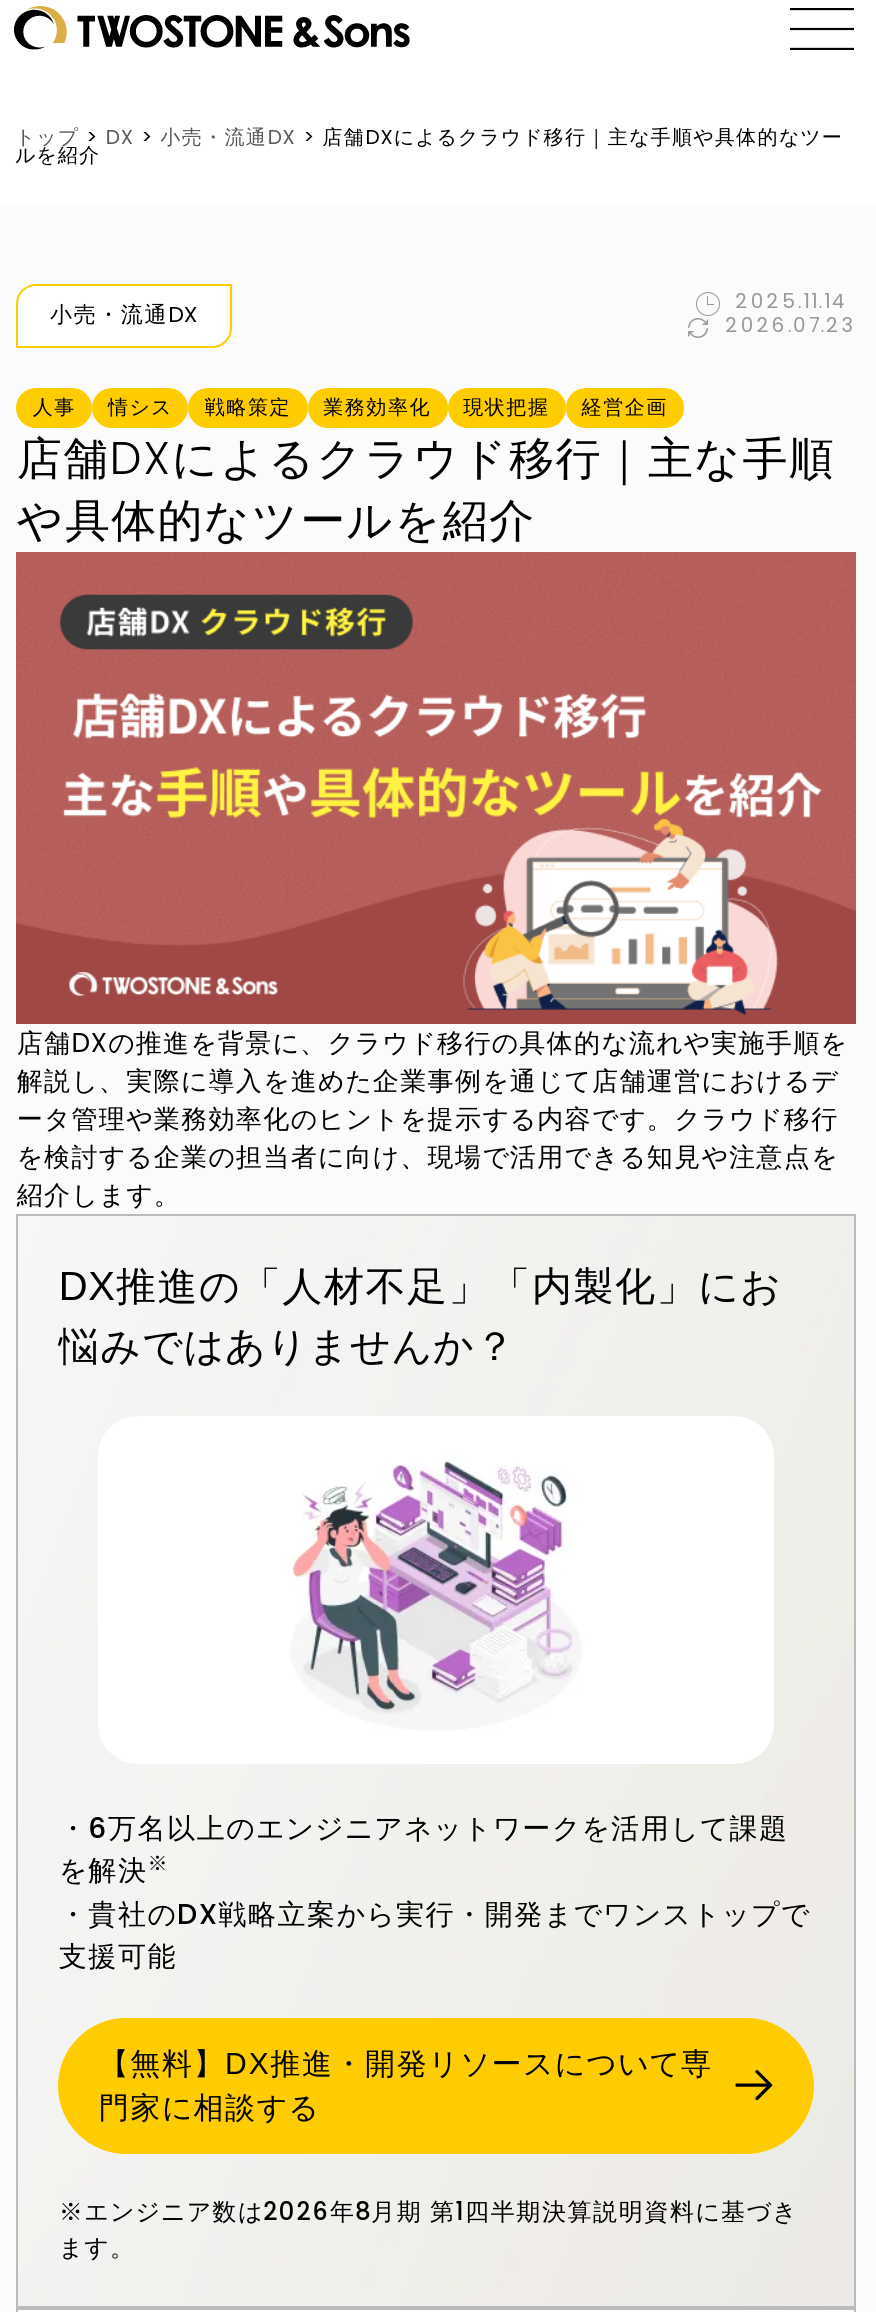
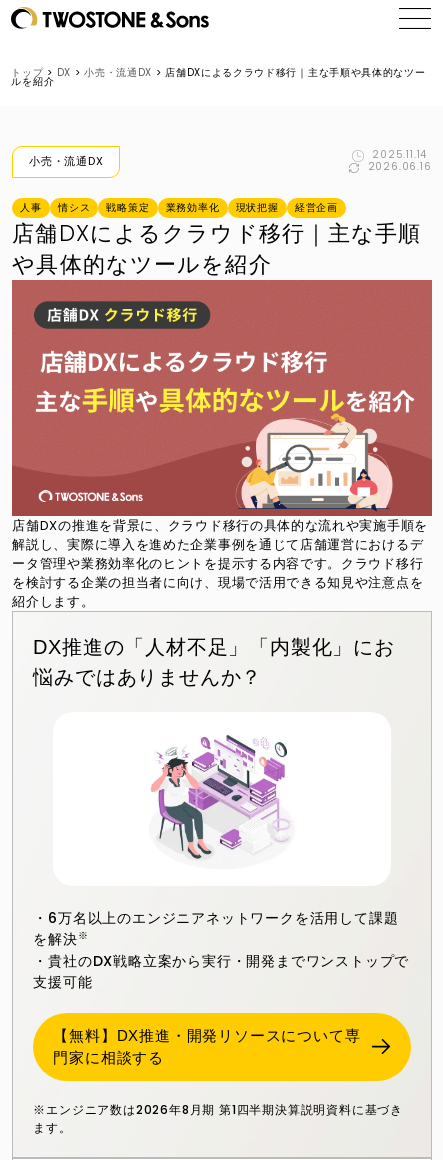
- 2026.07.23
+ 2026.06.16
